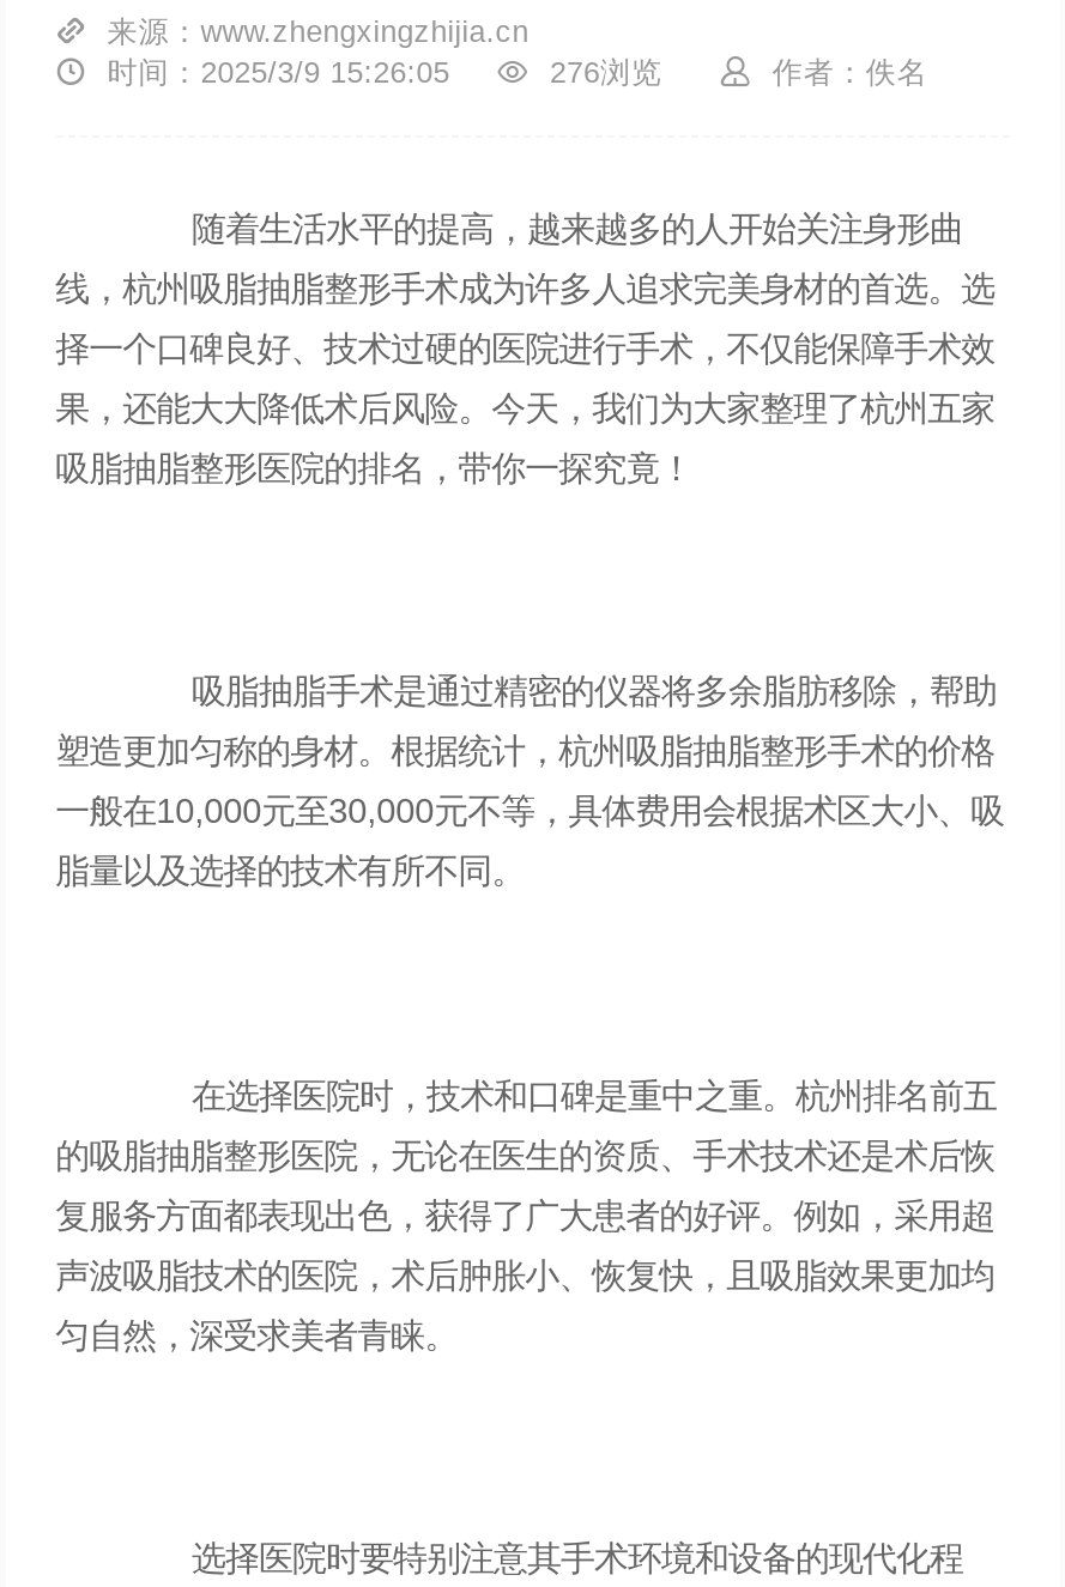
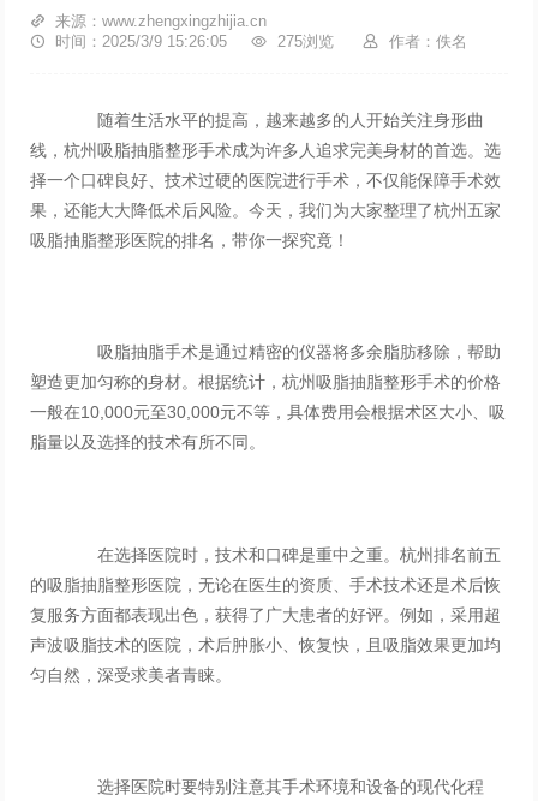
- 276浏览
+ 275浏览
